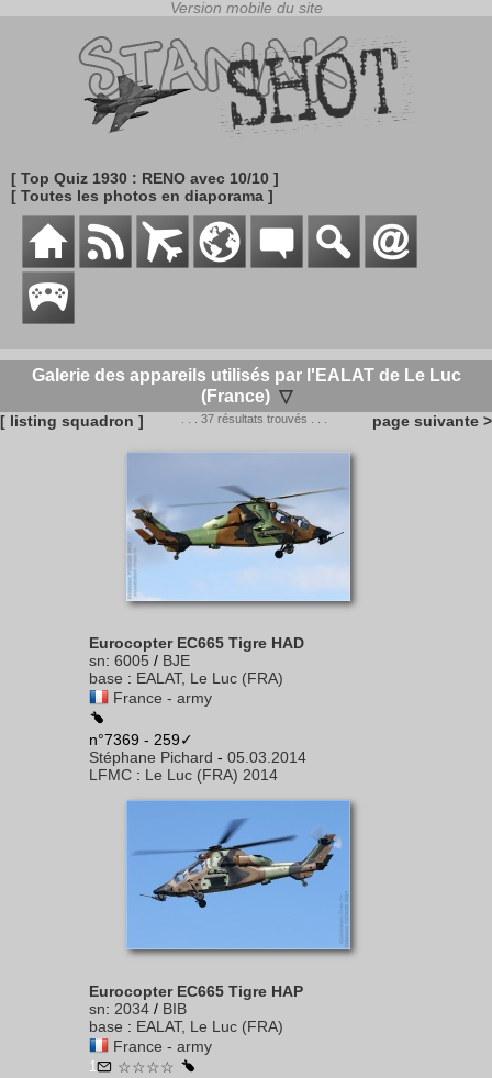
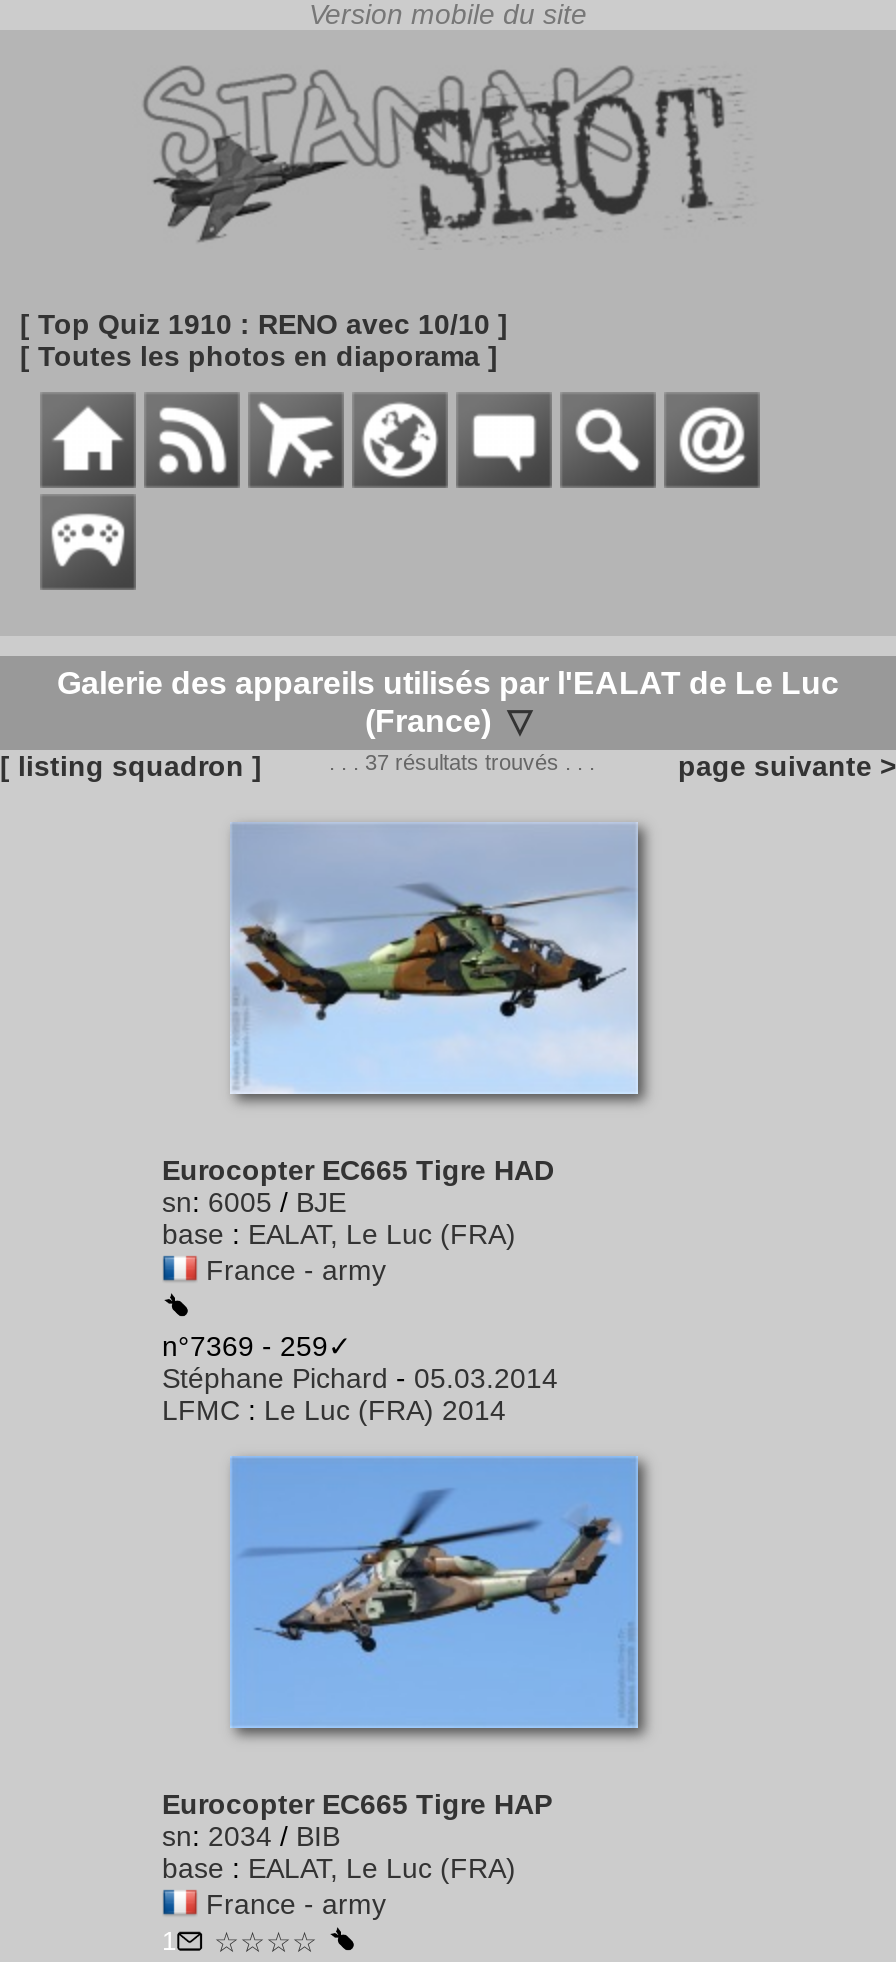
- [ Top Quiz 1930 : RENO avec 10/10 ]
+ [ Top Quiz 1910 : RENO avec 10/10 ]
